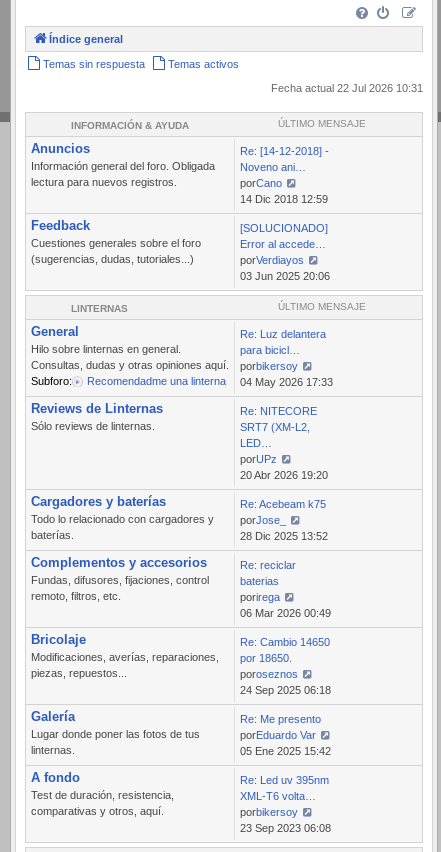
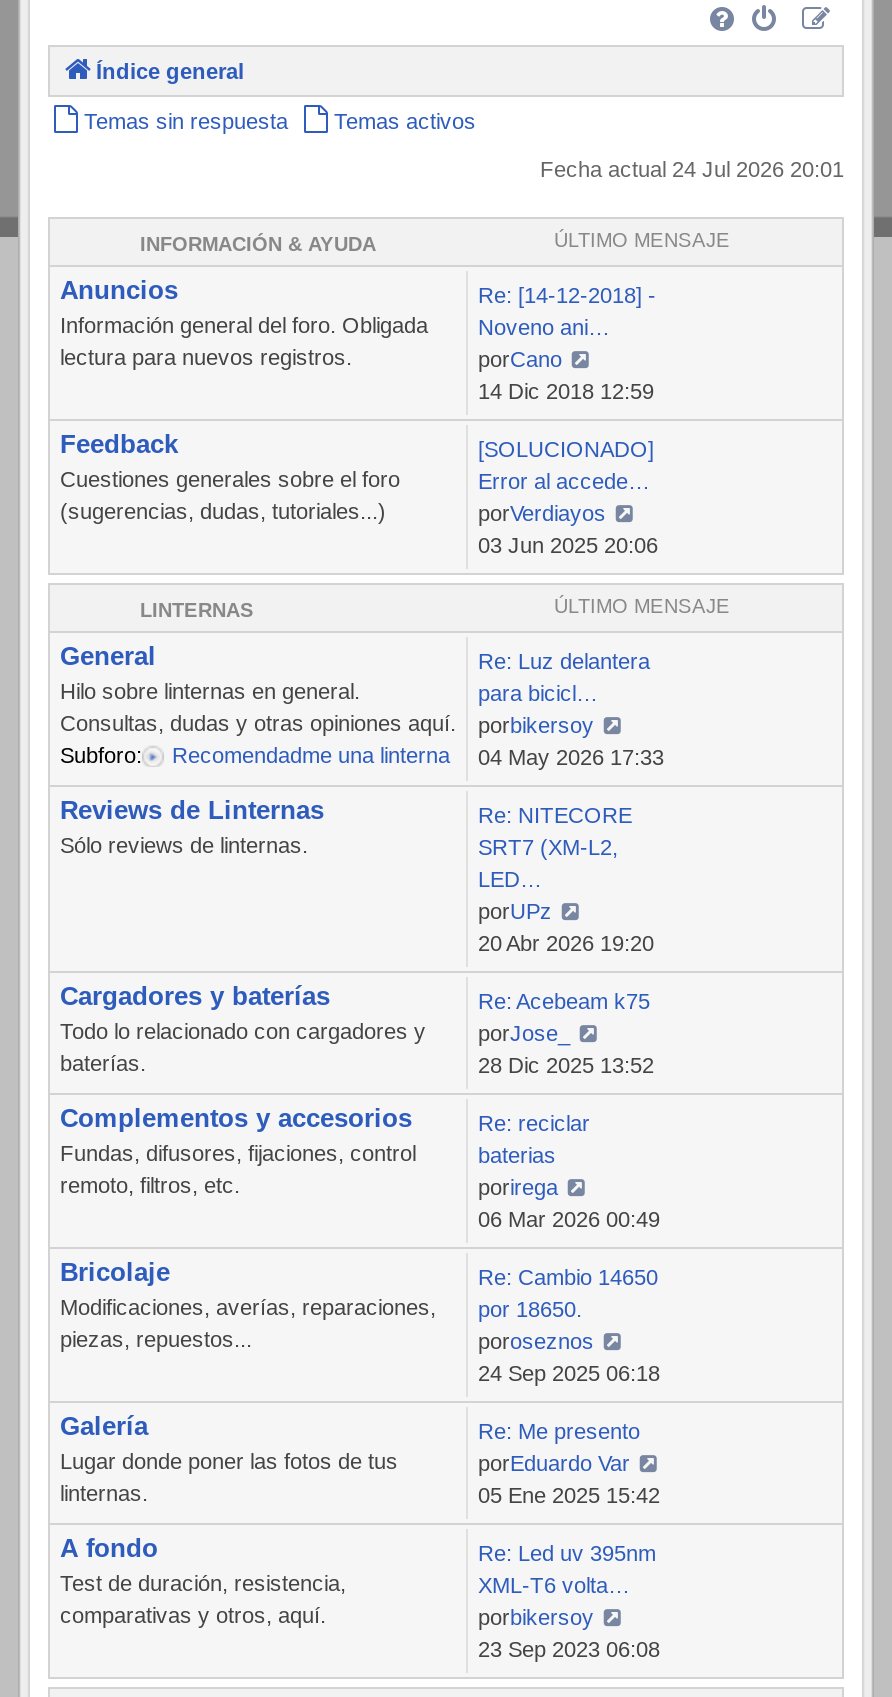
- Fecha actual 22 Jul 2026 10:31
+ Fecha actual 24 Jul 2026 20:01
